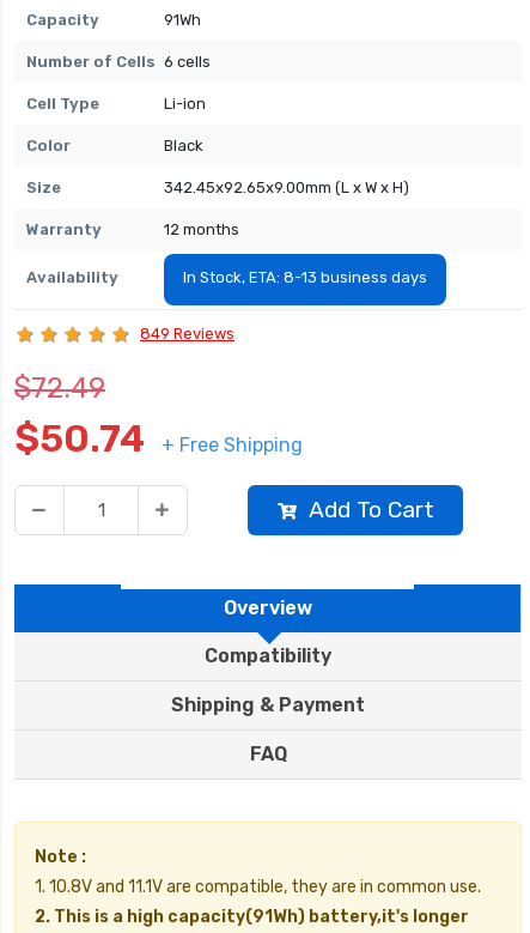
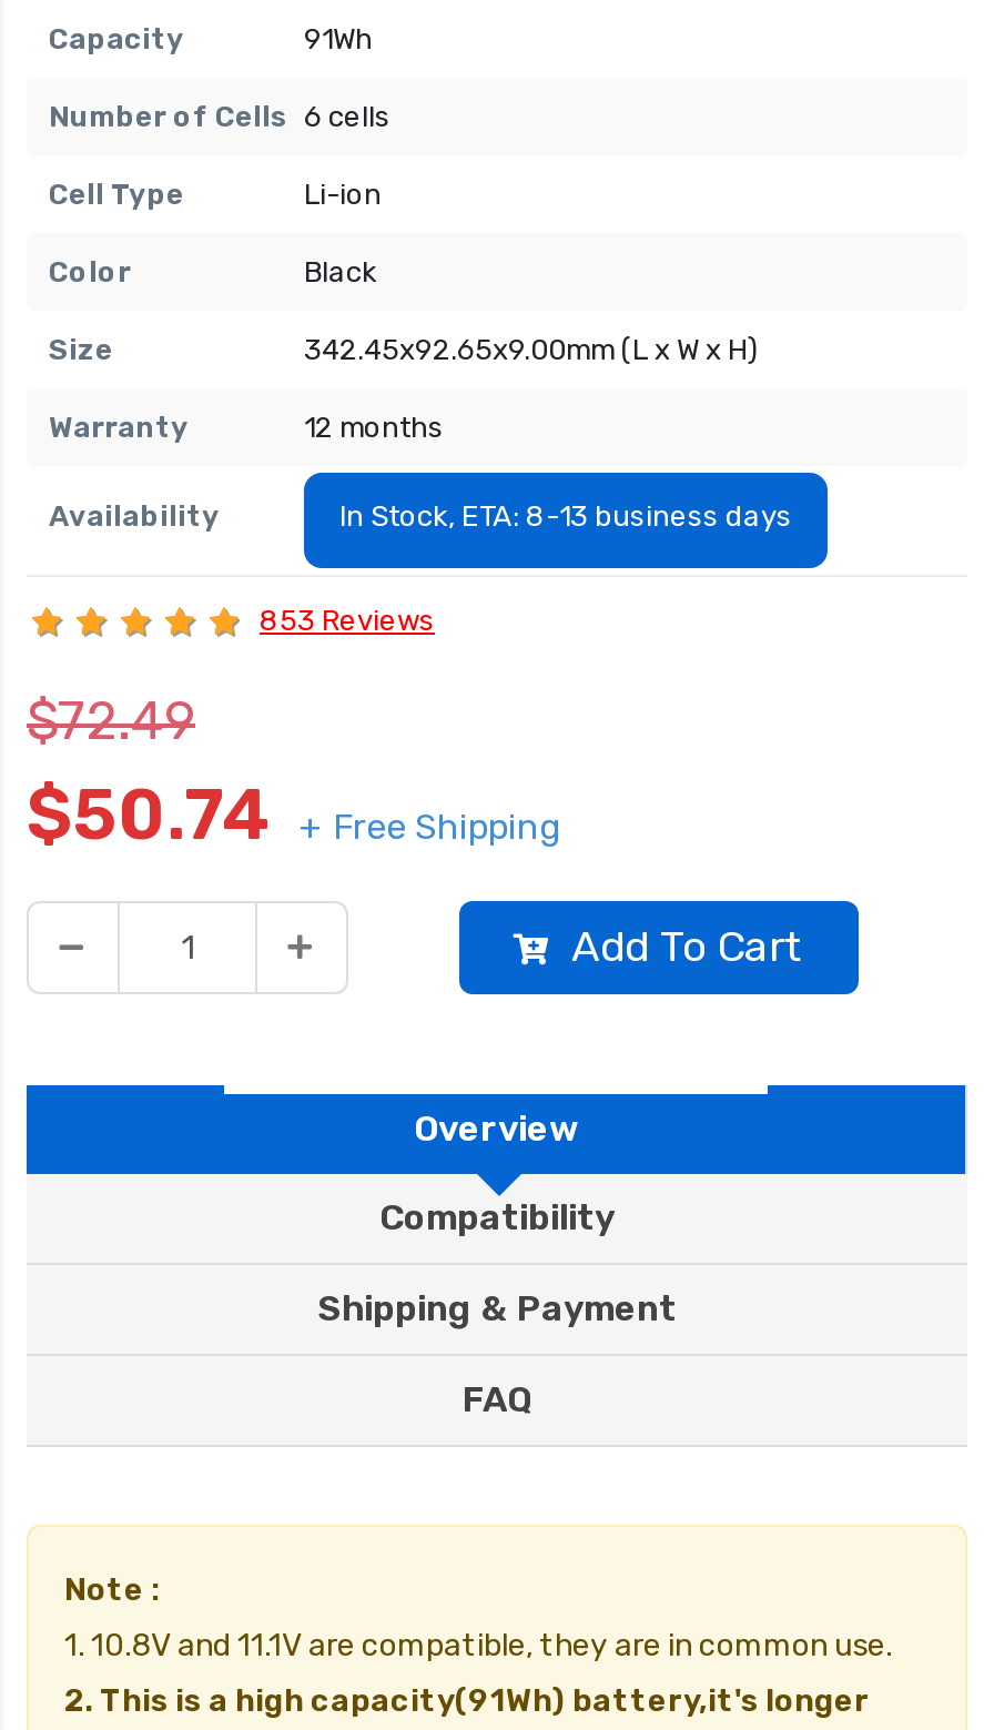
- 849 Reviews
+ 853 Reviews
